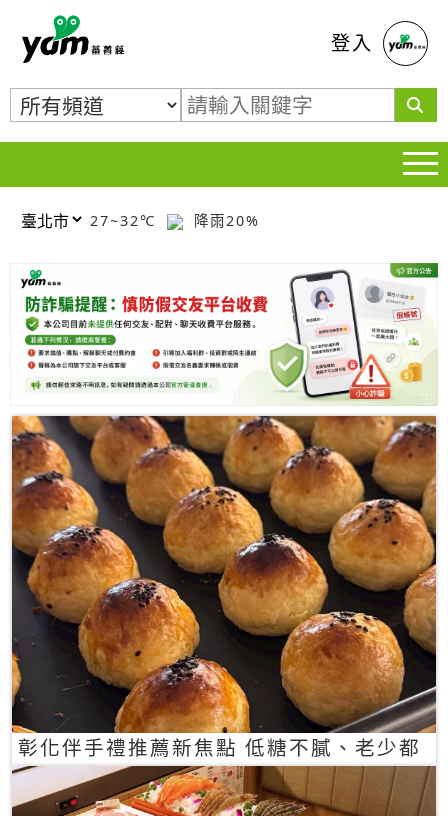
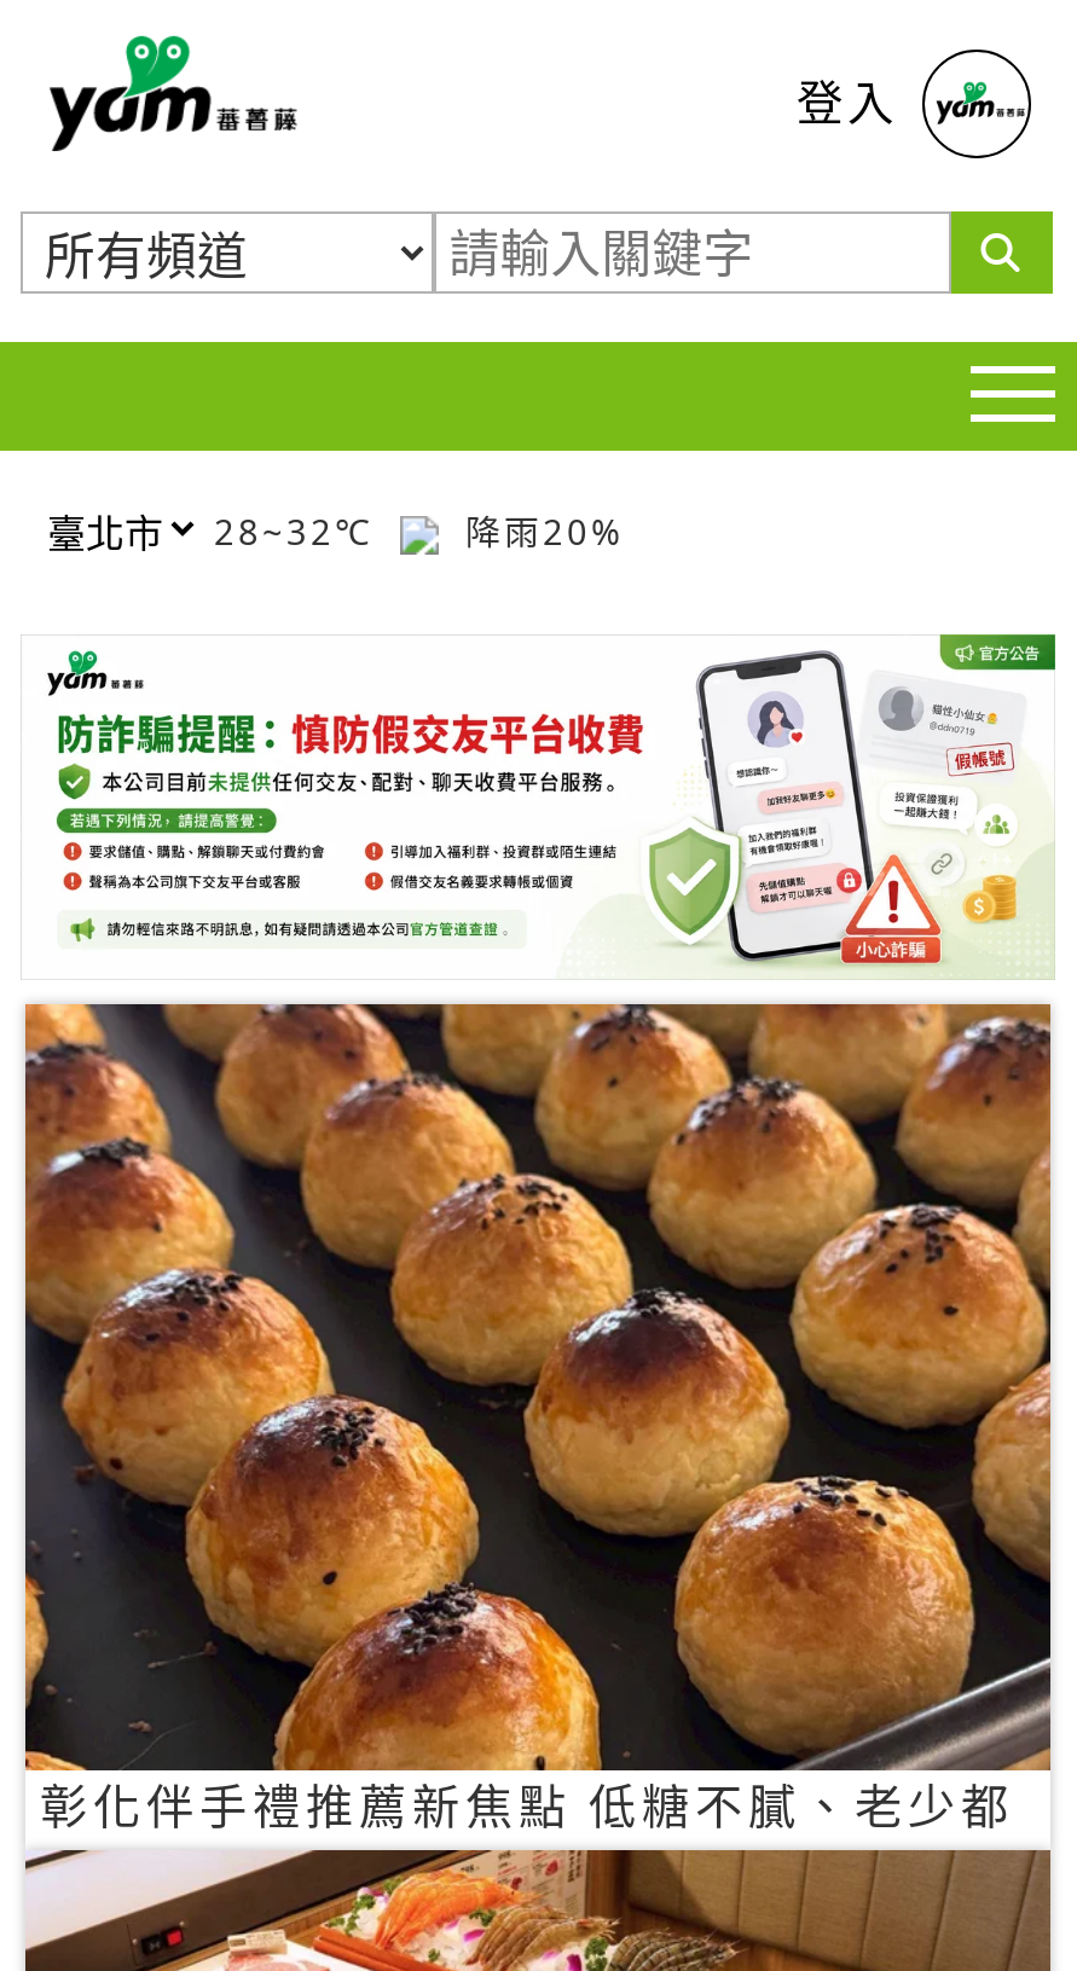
- 27~32℃ 降雨20%
+ 28~32℃ 降雨20%
